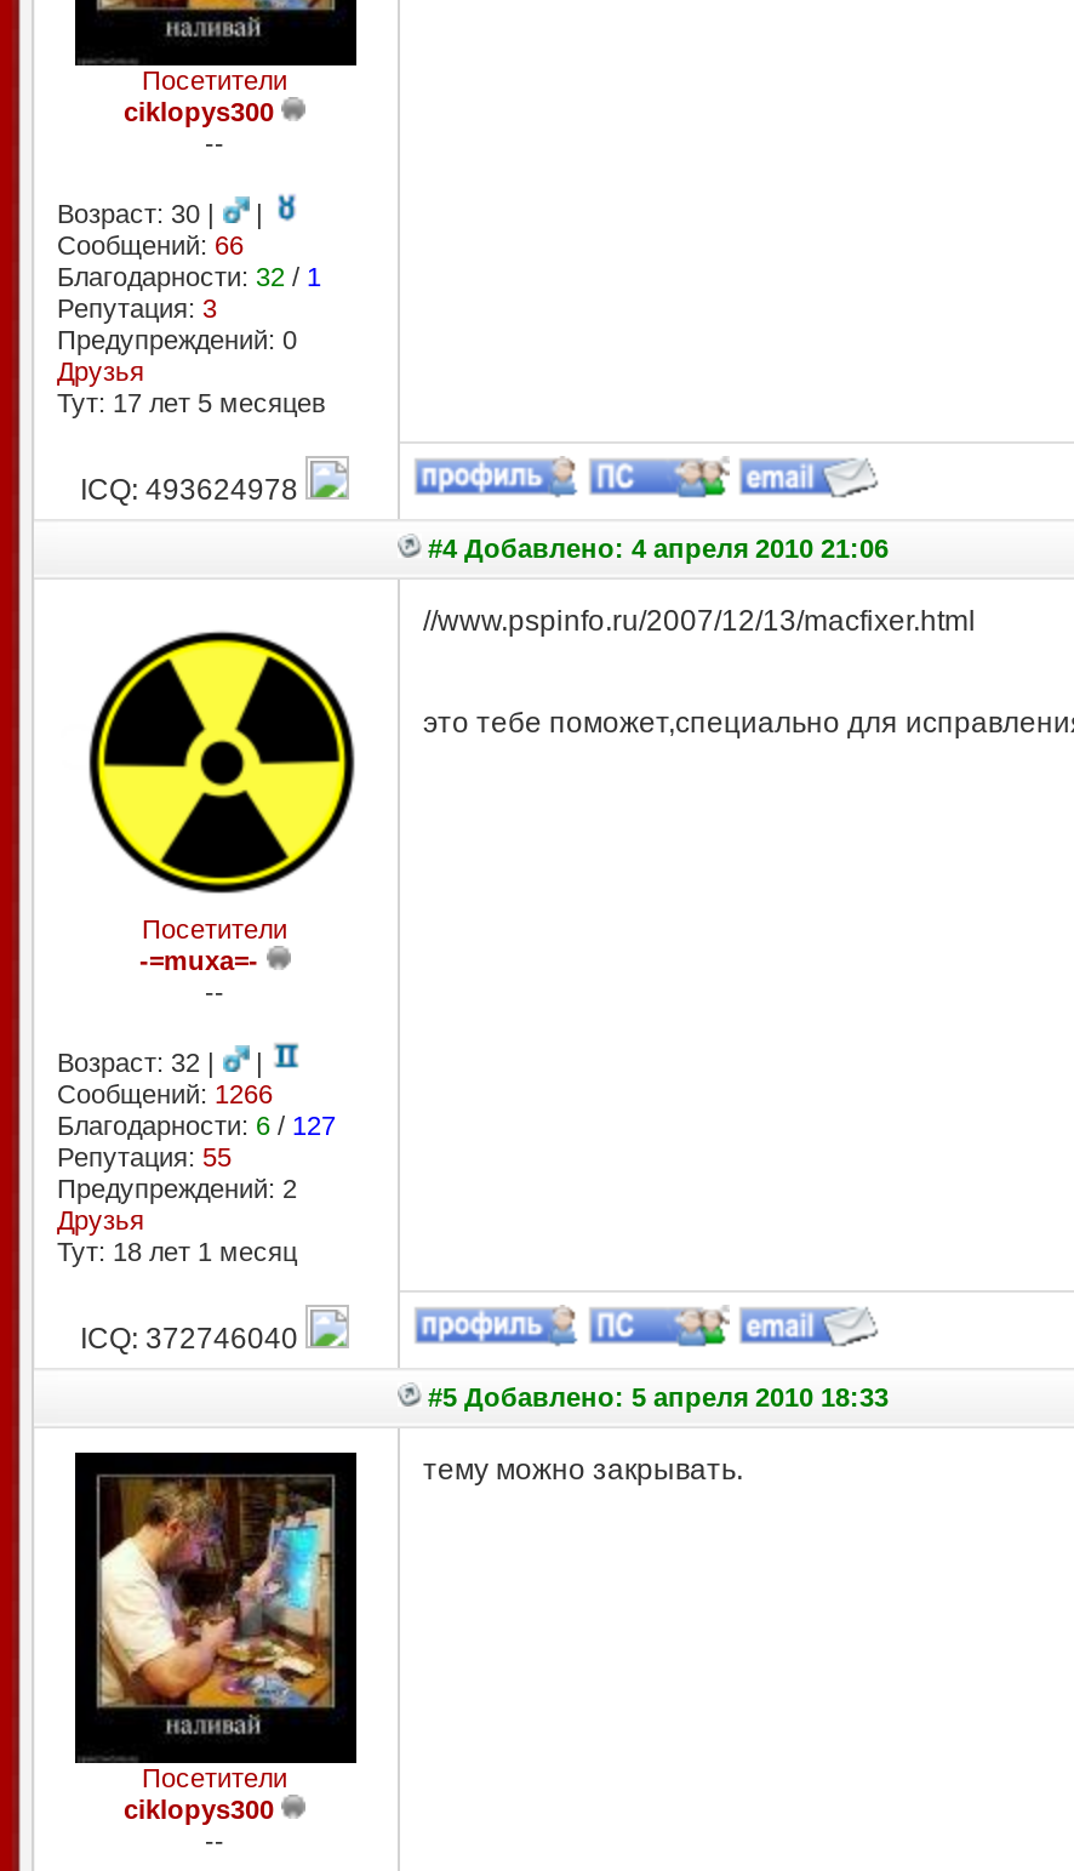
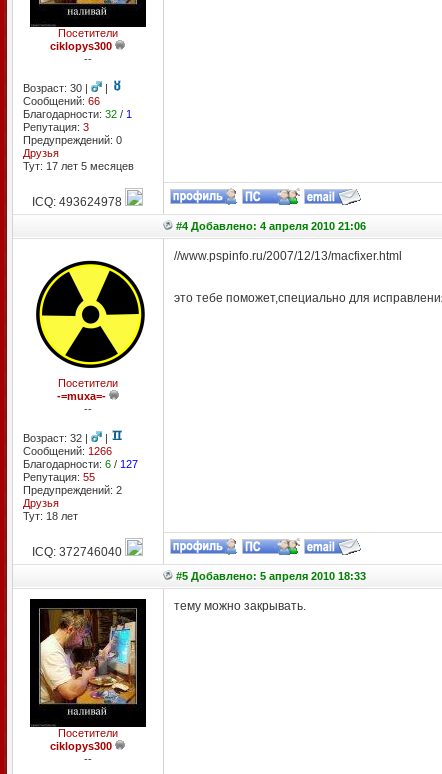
- Тут: 18 лет 1 месяц
+ Тут: 18 лет
